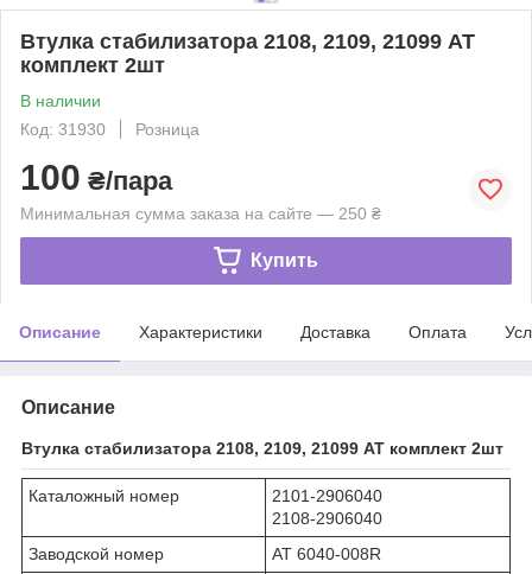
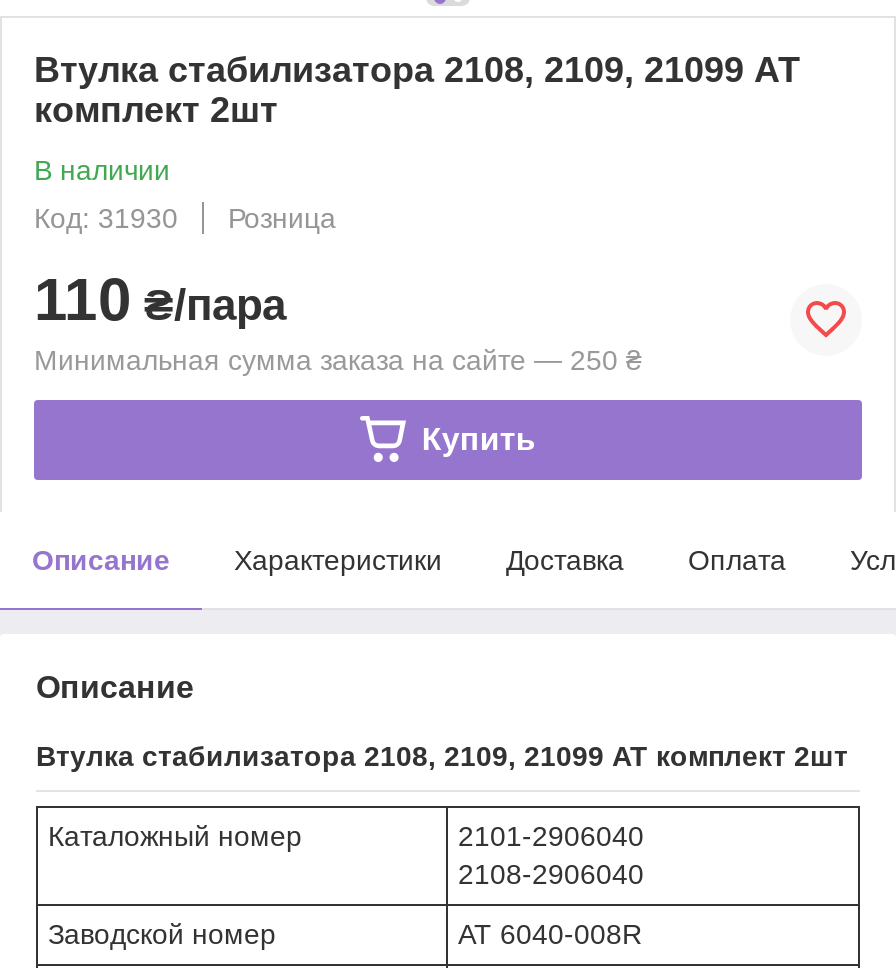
- 100 ₴/пара
+ 110 ₴/пара
